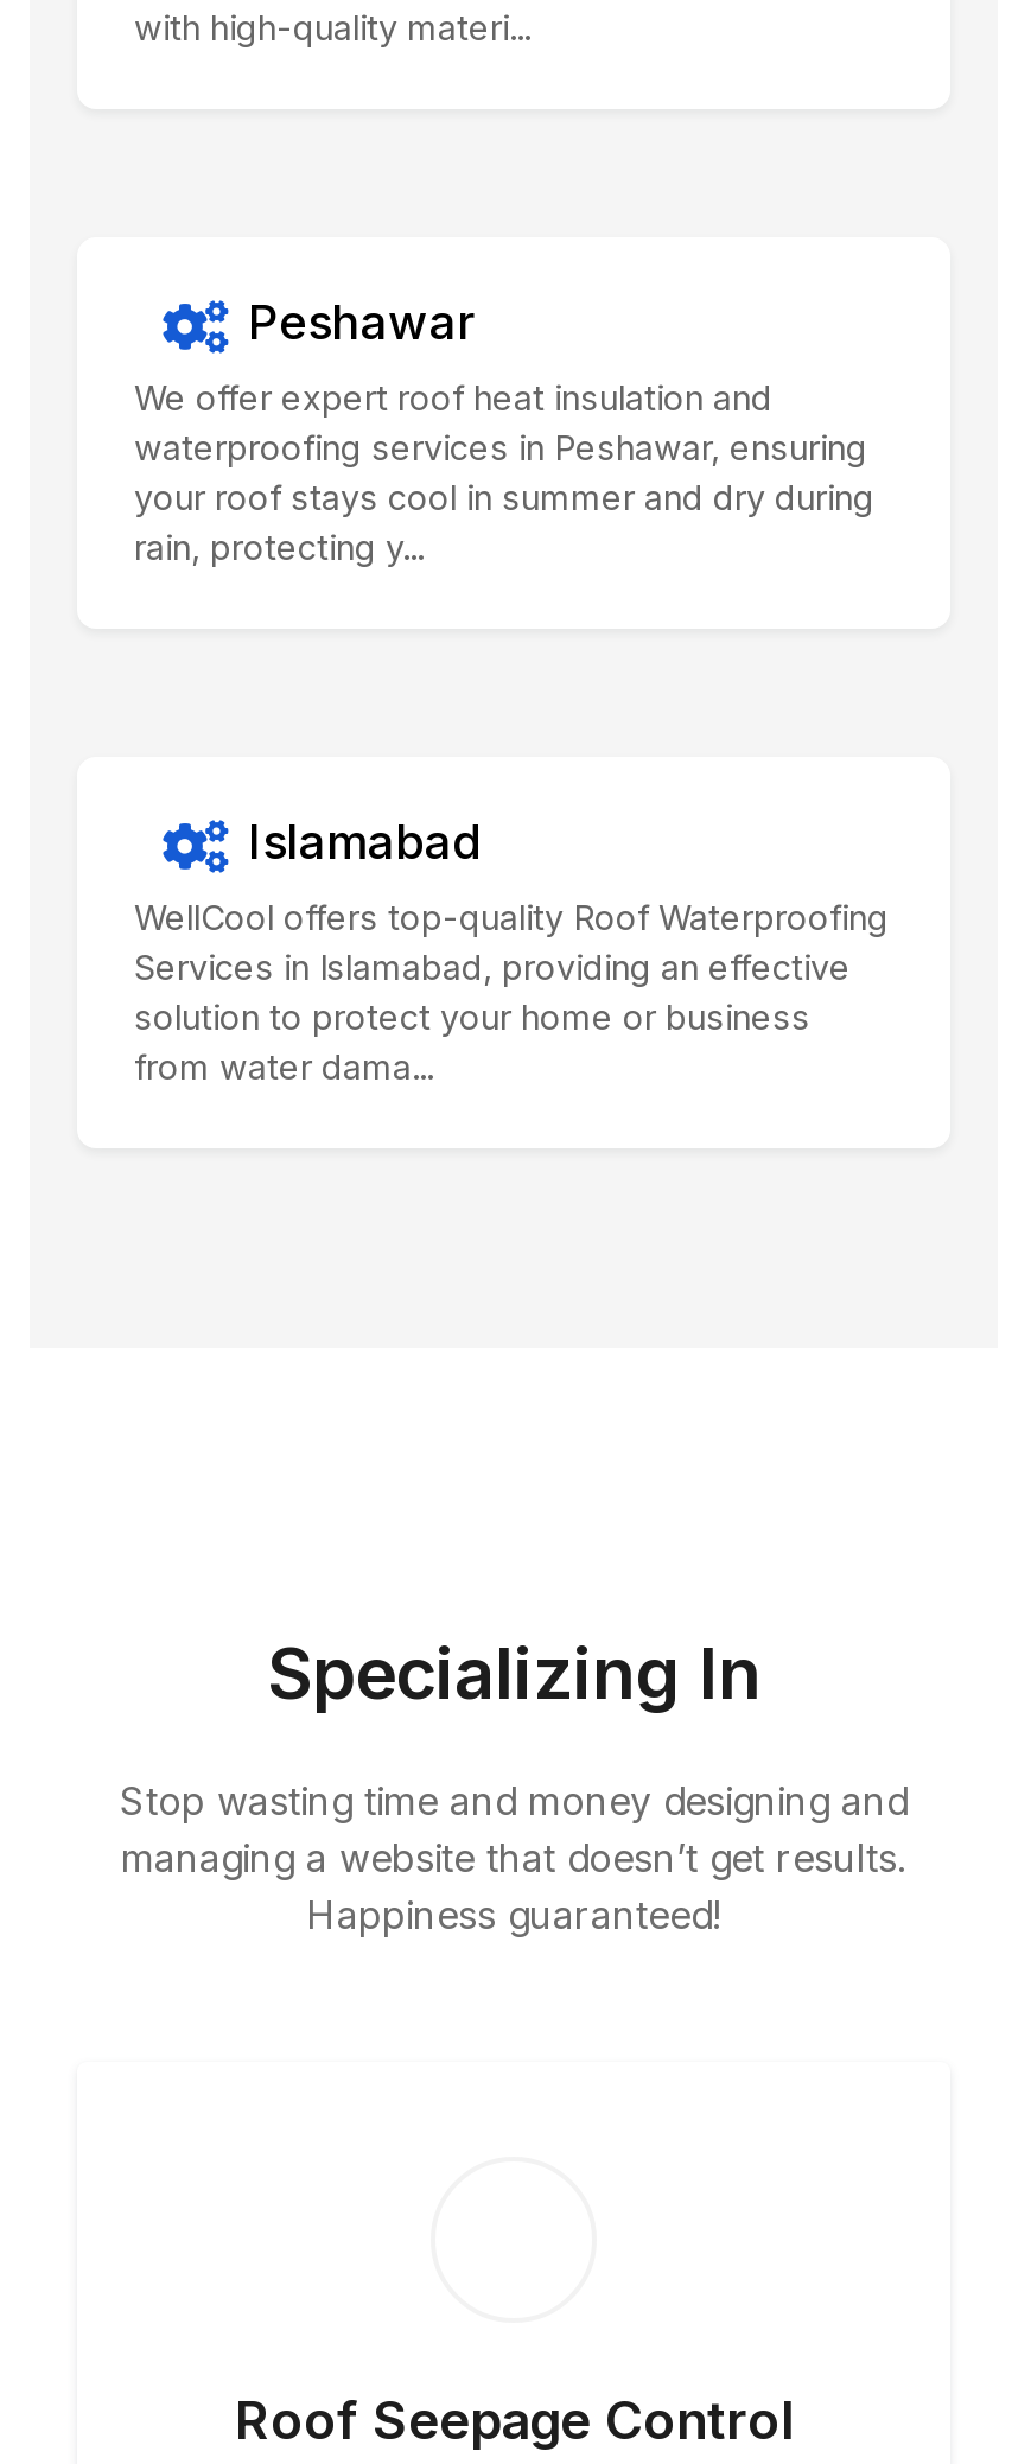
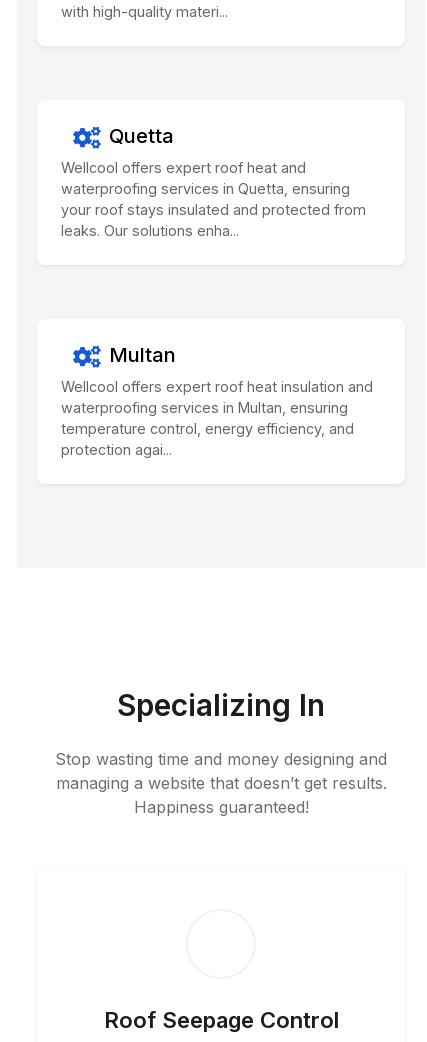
- Peshawar
+ Quetta

- We offer expert roof heat insulation and
- waterproofing services in Peshawar, ensuring
- your roof stays cool in summer and dry during
- rain, protecting y...
+ Wellcool offers expert roof heat and
+ waterproofing services in Quetta, ensuring
+ your roof stays insulated and protected from
+ leaks. Our solutions enha...

- Islamabad
+ Multan

- WellCool offers top-quality Roof Waterproofing
- Services in Islamabad, providing an effective
- solution to protect your home or business
- from water dama...
+ Wellcool offers expert roof heat insulation and
+ waterproofing services in Multan, ensuring
+ temperature control, energy efficiency, and
+ protection agai...
